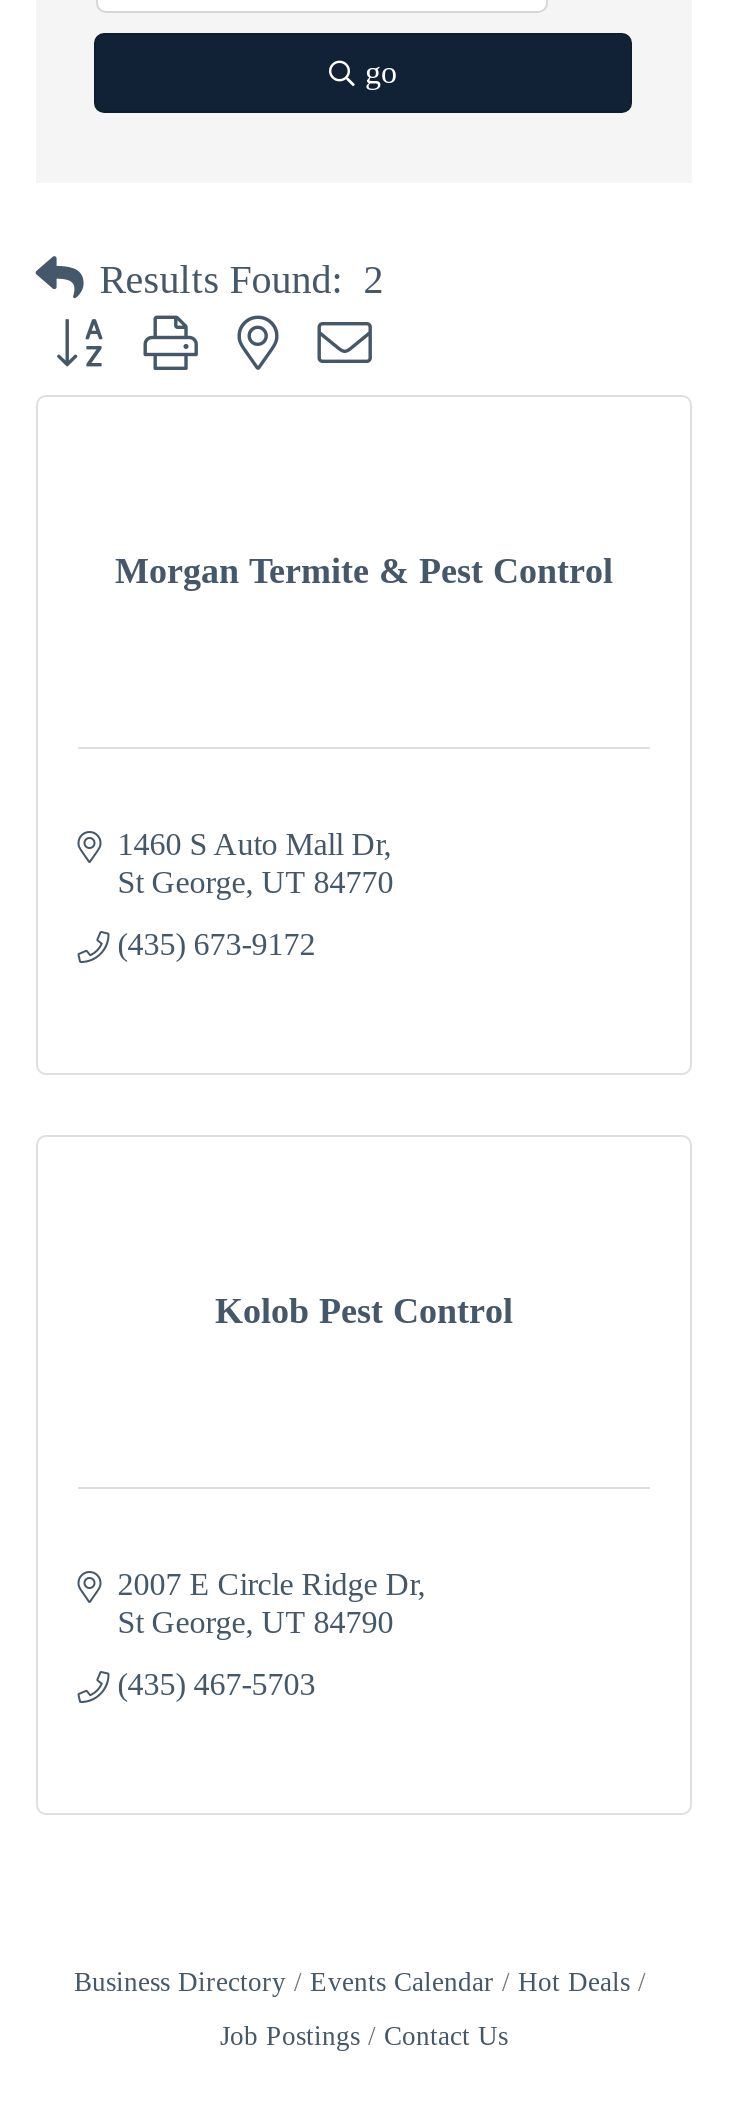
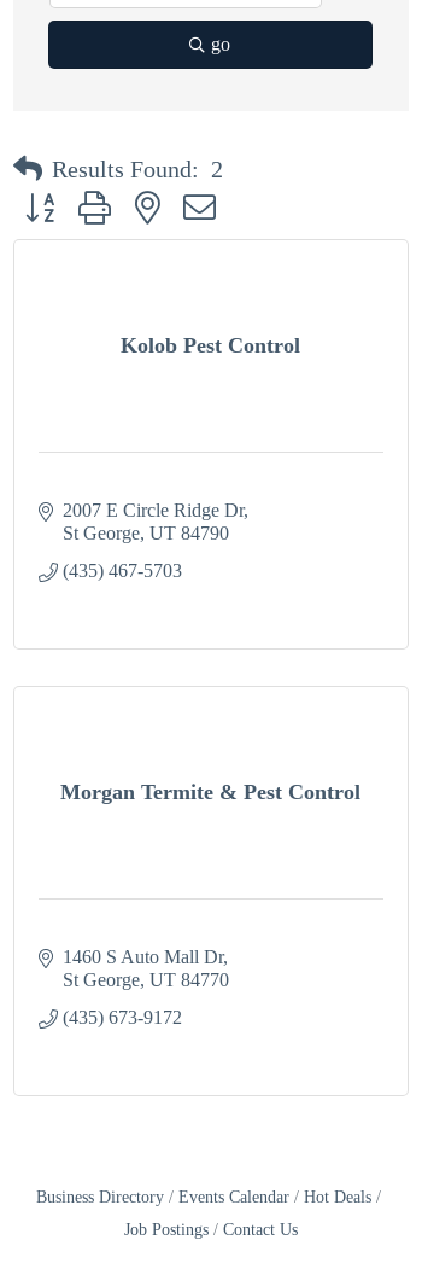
moved down: Morgan Termite & Pest Control

moved down: 1460 S Auto Mall Dr | St George UT 84770 | (435) 673-9172

moved up: Kolob Pest Control | 2007 E Circle Ridge Dr | St George UT 84790 | (435) 467-5703
